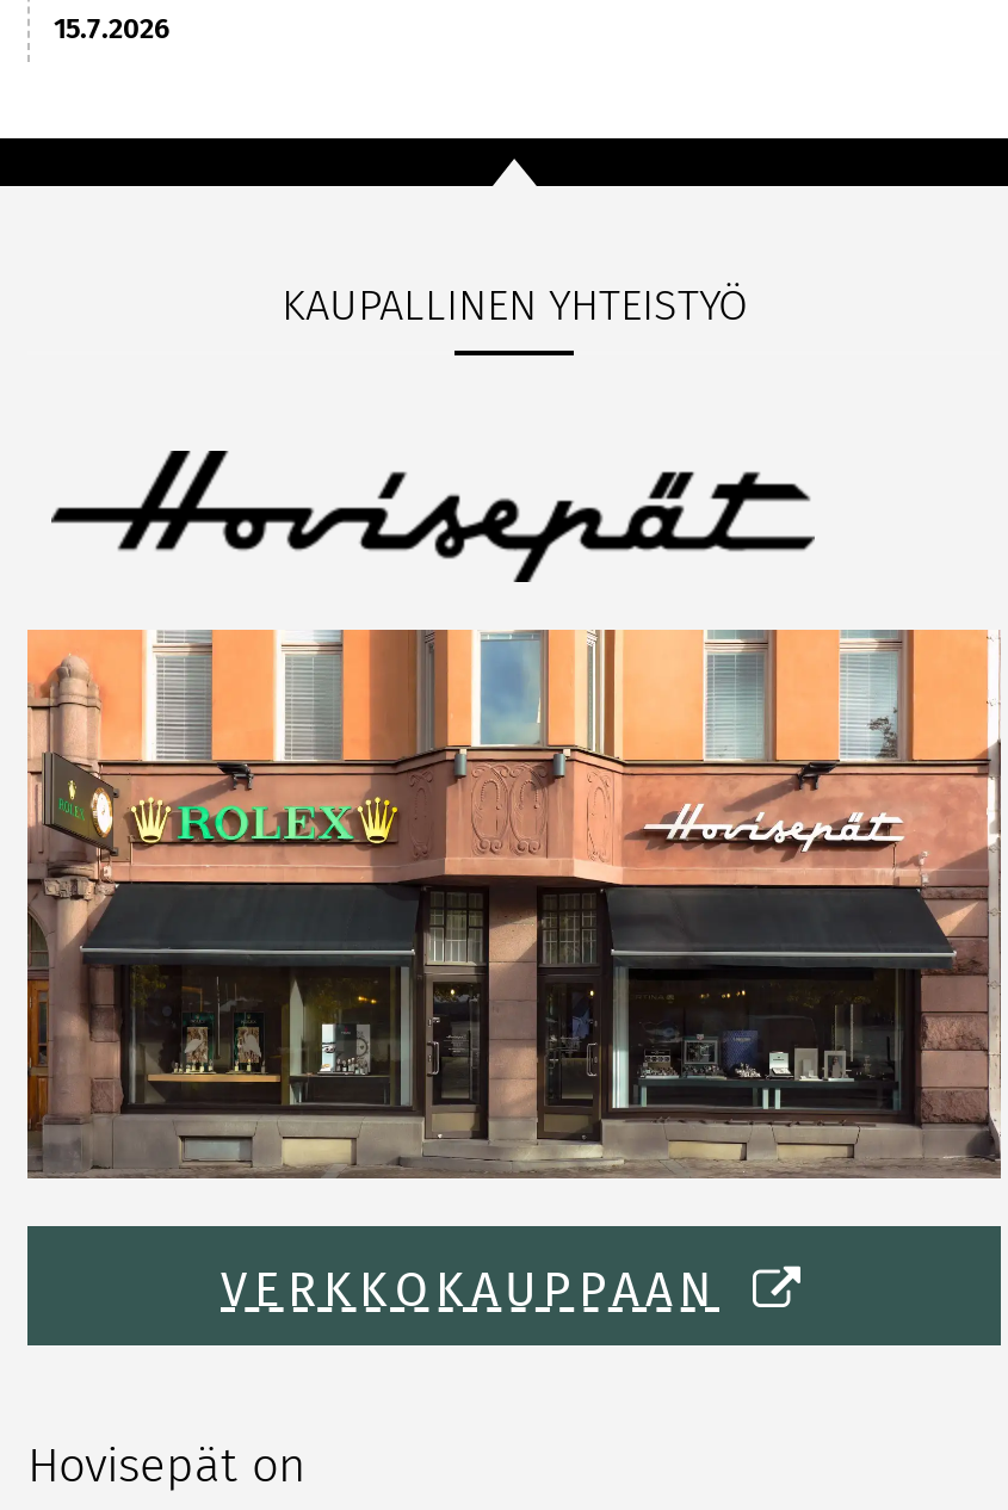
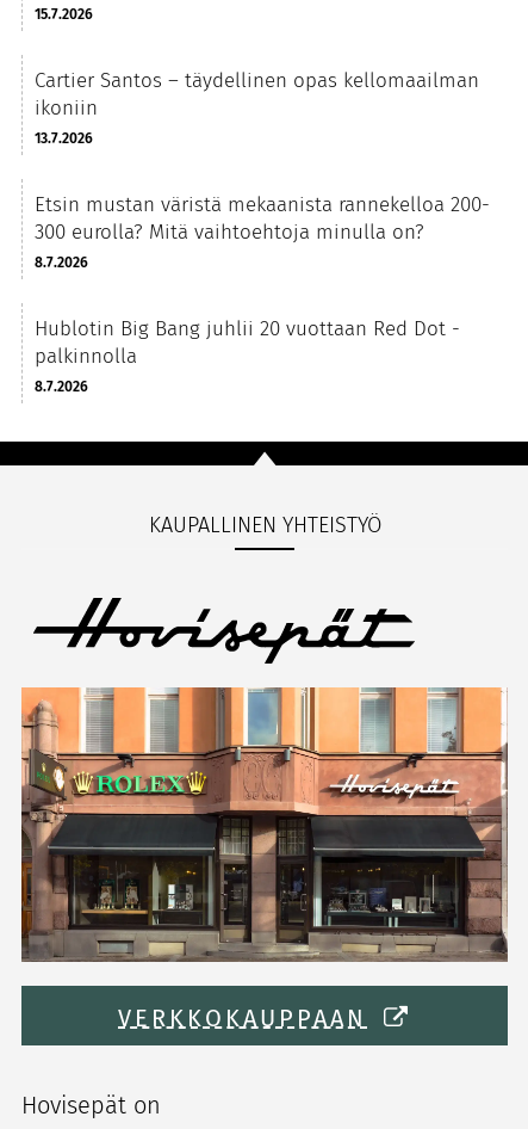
+ Cartier Santos – täydellinen opas kellomaailman
+ ikoniin
+ 13.7.2026
+ Etsin mustan väristä mekaanista rannekelloa 200-
+ 300 eurolla? Mitä vaihtoehtoja minulla on?
+ 8.7.2026
+ Hublotin Big Bang juhlii 20 vuottaan Red Dot -
+ palkinnolla
+ 8.7.2026
